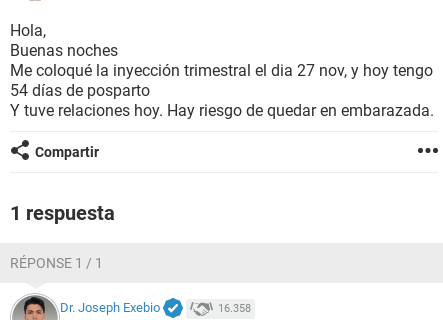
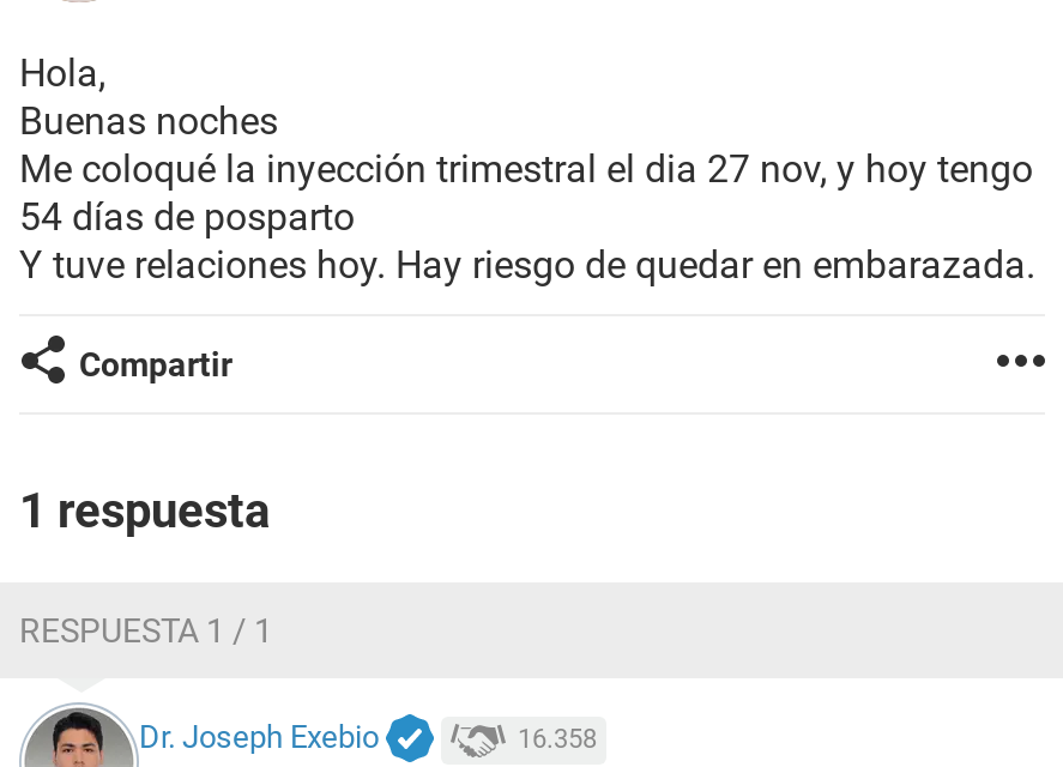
- RÉPONSE 1 / 1
+ RESPUESTA 1 / 1
